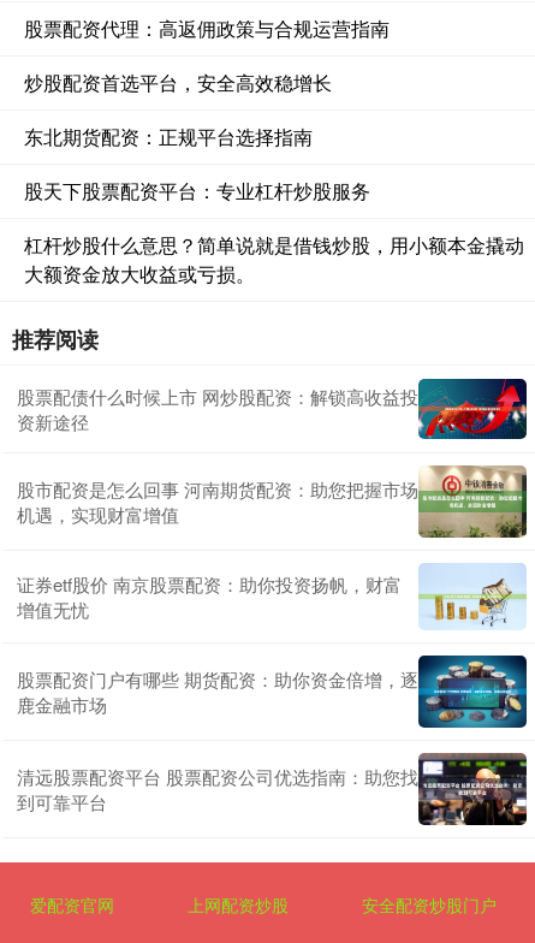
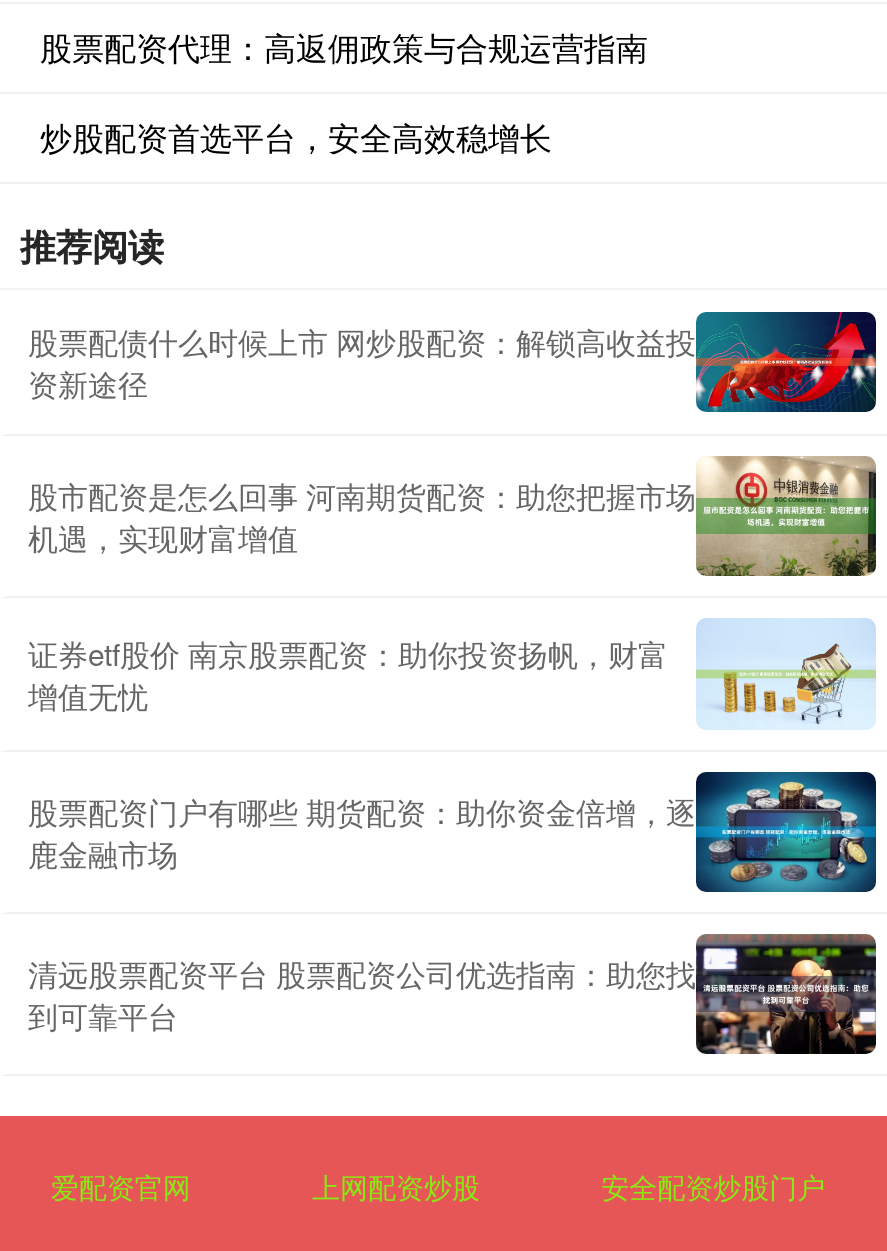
- 东北期货配资：正规平台选择指南
- 股天下股票配资平台：专业杠杆炒股服务
- 杠杆炒股什么意思？简单说就是借钱炒股，用小额本金撬动
- 大额资金放大收益或亏损。
